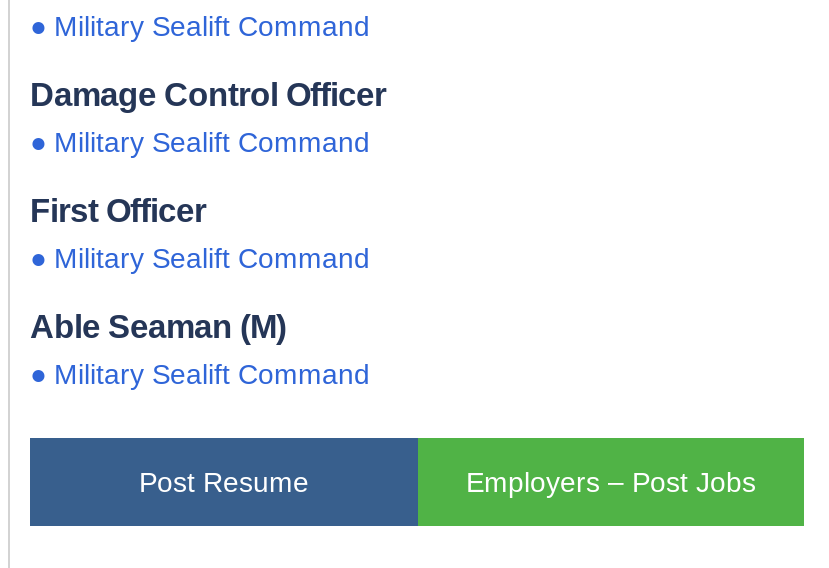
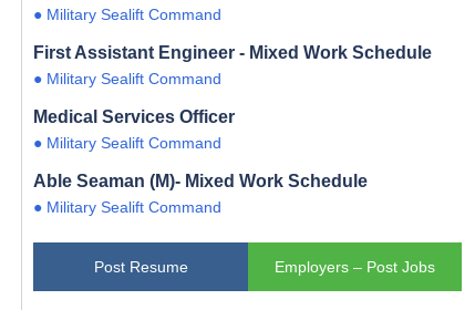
- Damage Control Officer
+ First Assistant Engineer - Mixed Work Schedule

- First Officer
+ Medical Services Officer

- Able Seaman (M)
+ Able Seaman (M)- Mixed Work Schedule
